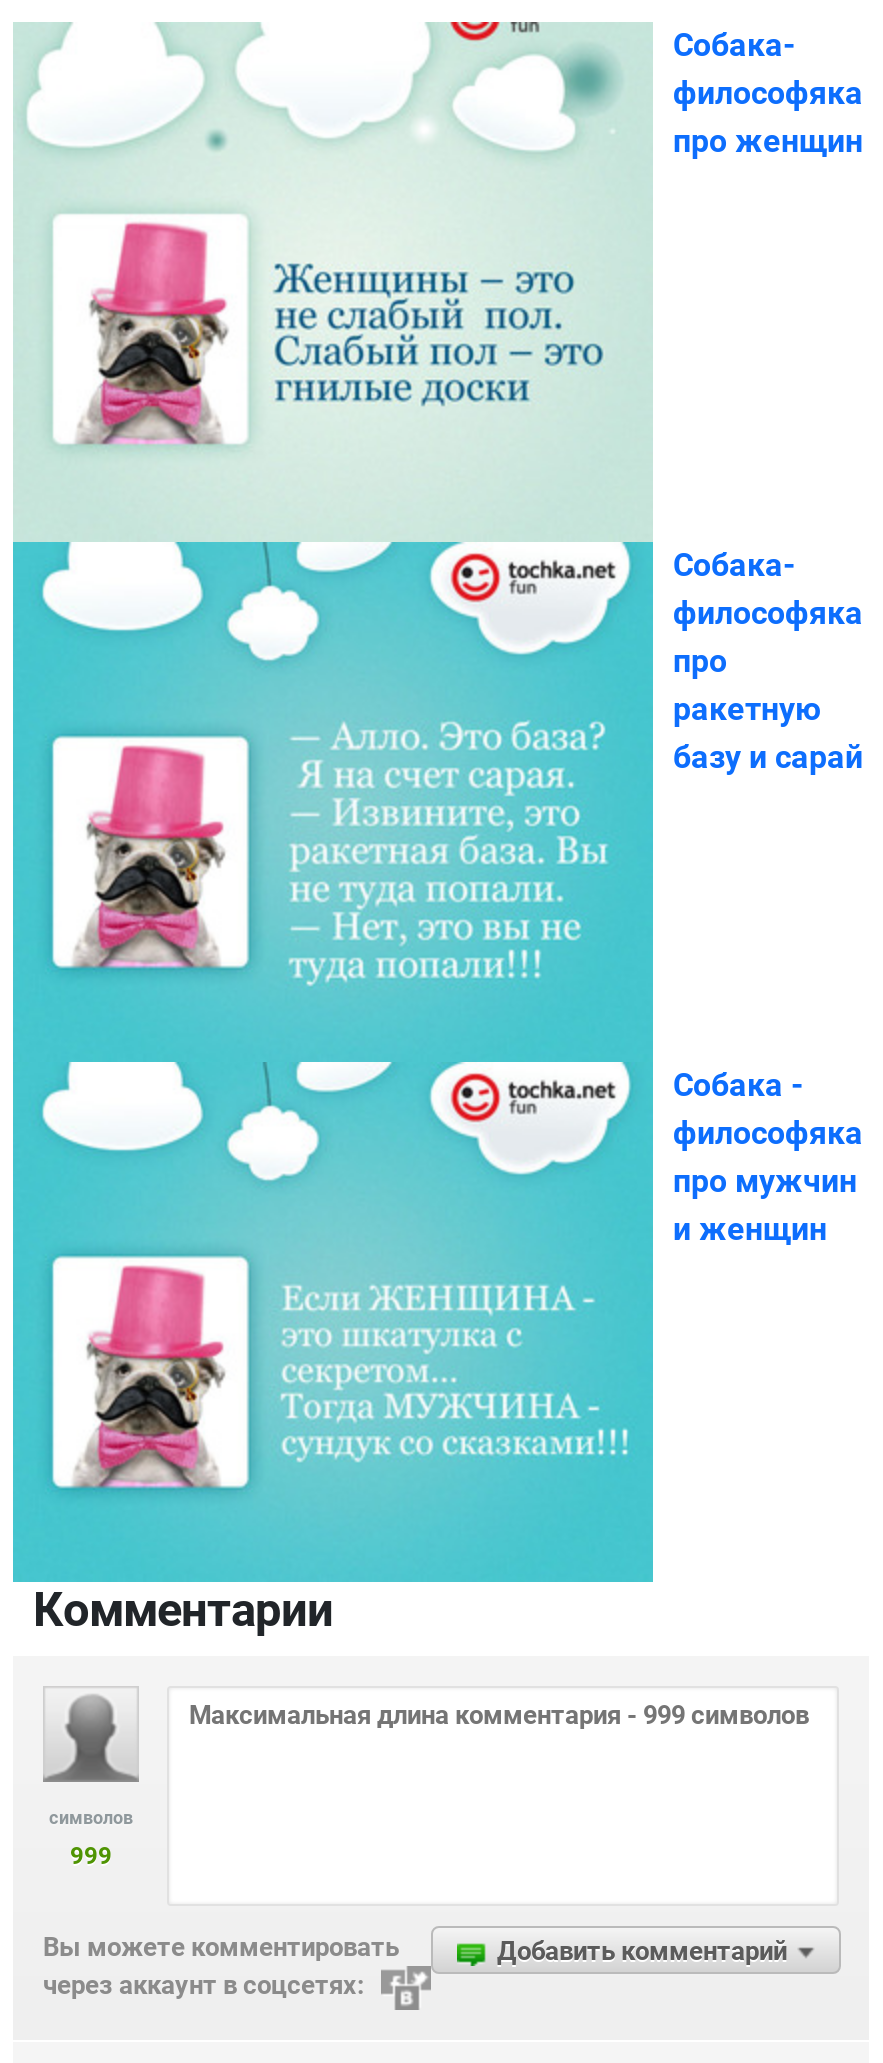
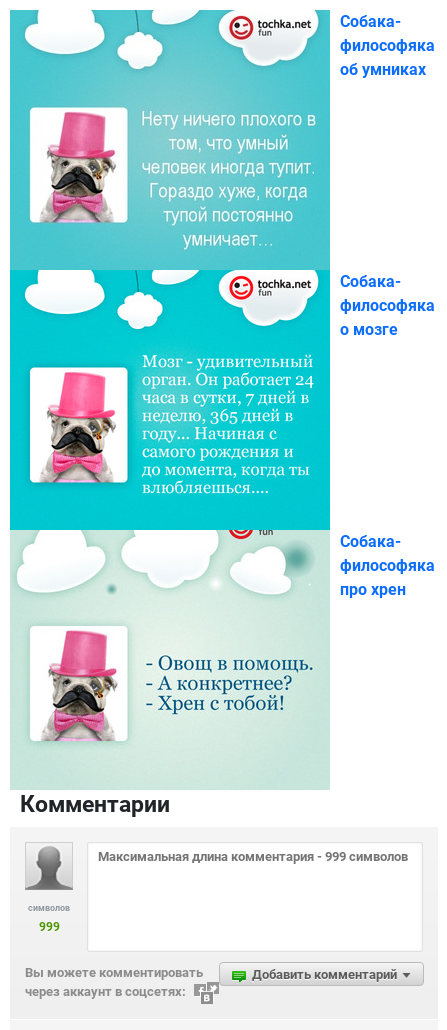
- [image]
- про женщин
+ [image]
+ об умниках

- про
- ракетную
- базу и сарай
+ о мозге

- Собака -
+ Собака-

- про мужчин
- и женщин
+ про хрен
